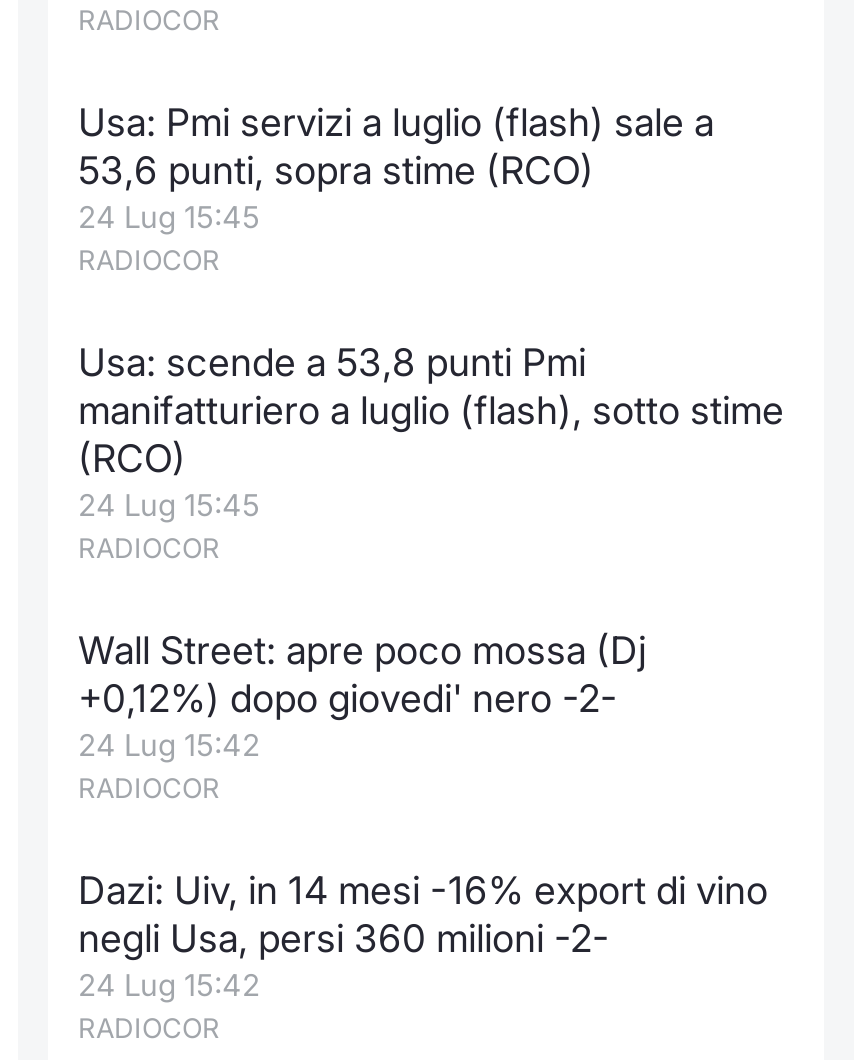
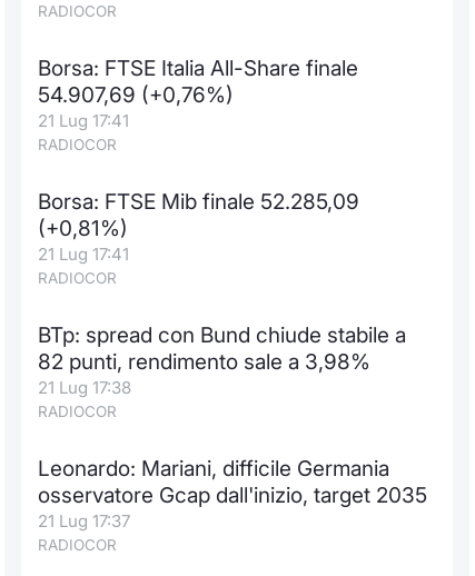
- Usa: Pmi servizi a luglio (flash) sale a
- 53,6 punti, sopra stime (RCO)
- 24 Lug 15:45
+ Borsa: FTSE Italia All-Share finale
+ 54.907,69 (+0,76%)
+ 21 Lug 17:41

- Usa: scende a 53,8 punti Pmi
- manifatturiero a luglio (flash), sotto stime
- (RCO)
- 24 Lug 15:45
+ Borsa: FTSE Mib finale 52.285,09
+ (+0,81%)
+ 21 Lug 17:41

- Wall Street: apre poco mossa (Dj
- +0,12%) dopo giovedi' nero -2-
- 24 Lug 15:42
+ BTp: spread con Bund chiude stabile a
+ 82 punti, rendimento sale a 3,98%
+ 21 Lug 17:38

- Dazi: Uiv, in 14 mesi -16% export di vino
- negli Usa, persi 360 milioni -2-
- 24 Lug 15:42
+ Leonardo: Mariani, difficile Germania
+ osservatore Gcap dall'inizio, target 2035
+ 21 Lug 17:37
